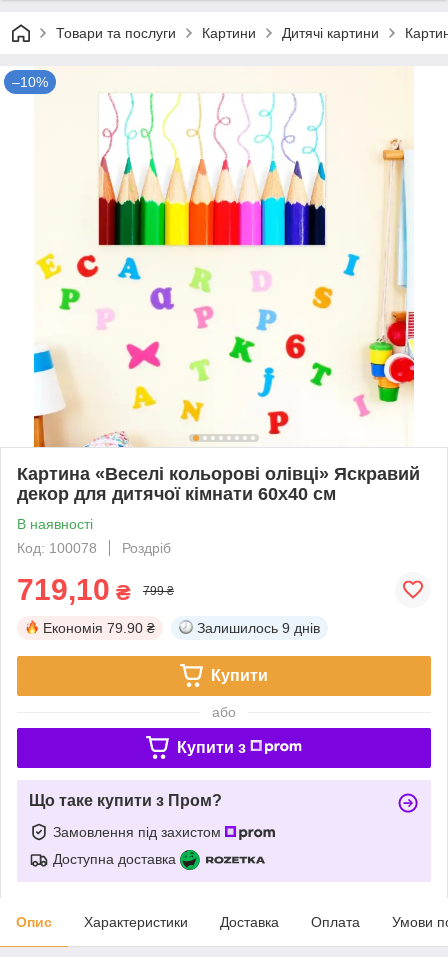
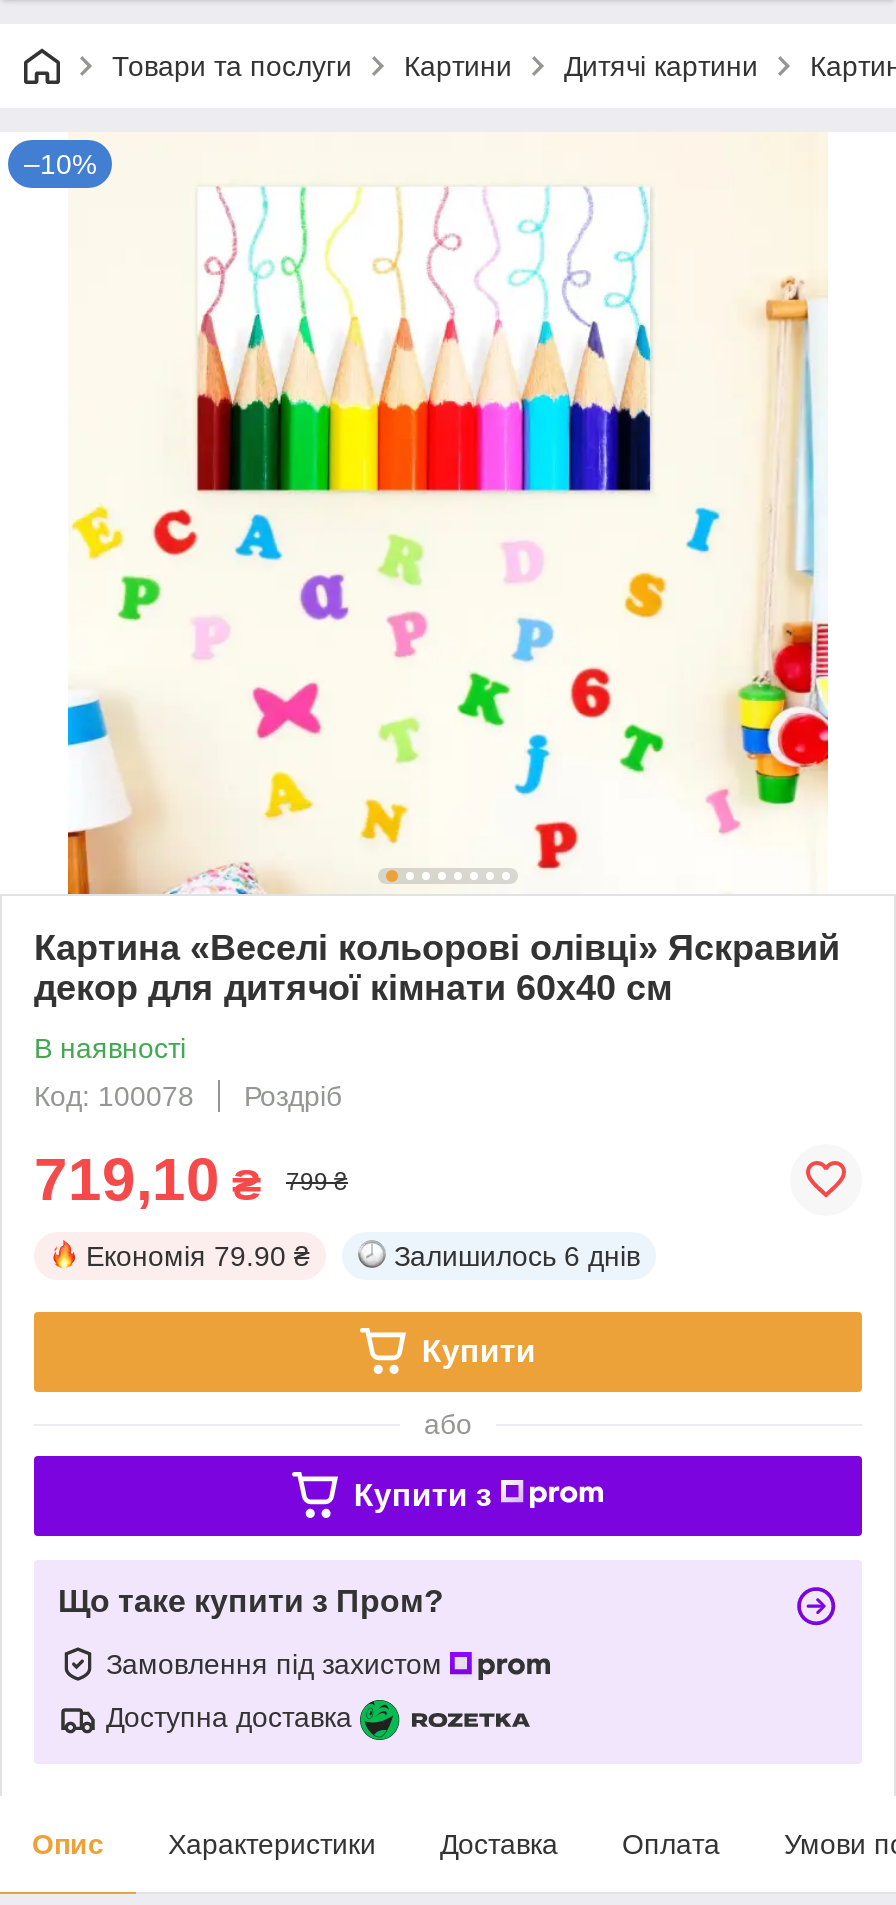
- Залишилось 9 днів
+ Залишилось 6 днів
